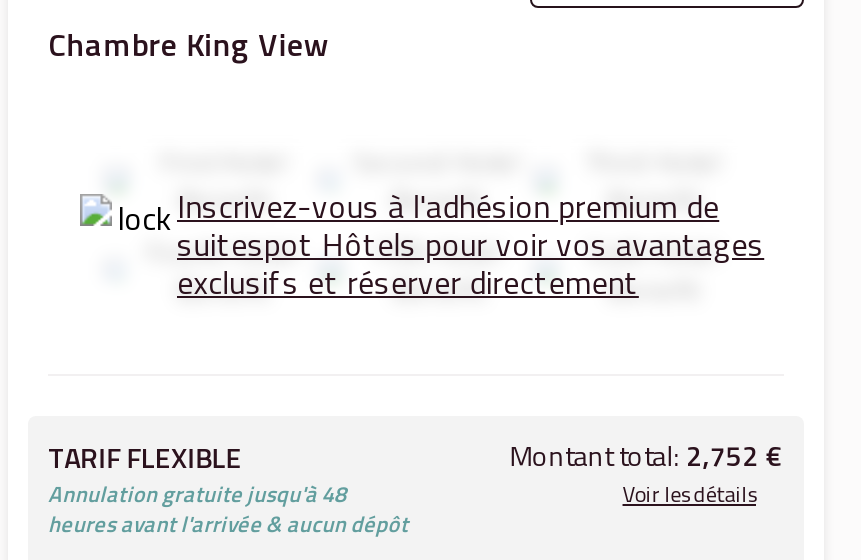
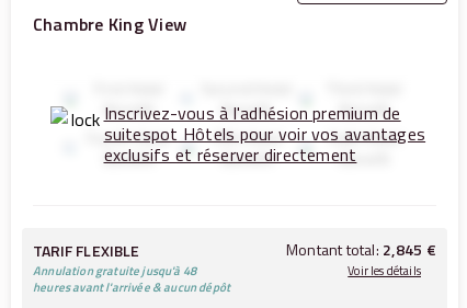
- Montant total: 2,752 €
+ Montant total: 2,845 €
